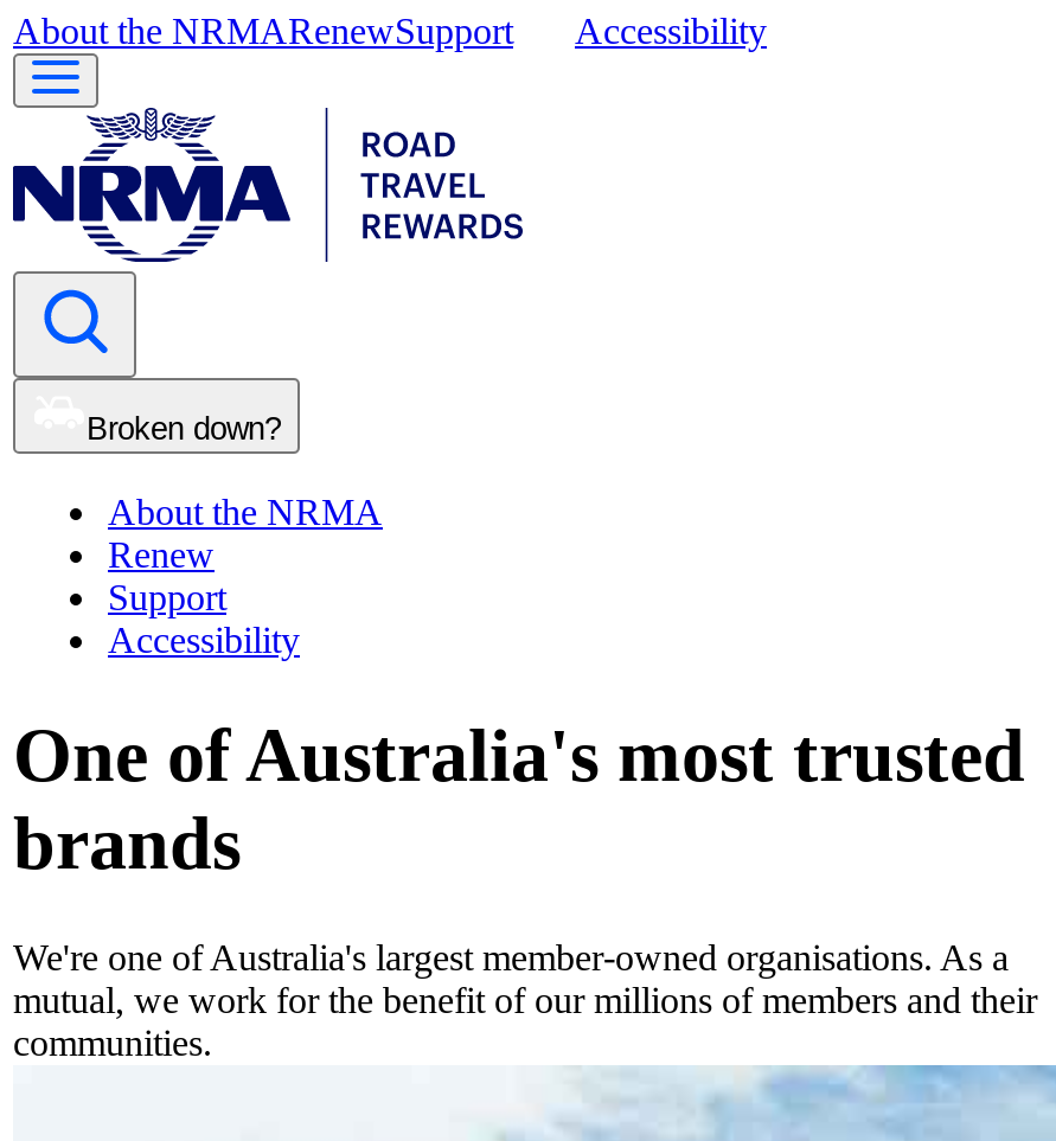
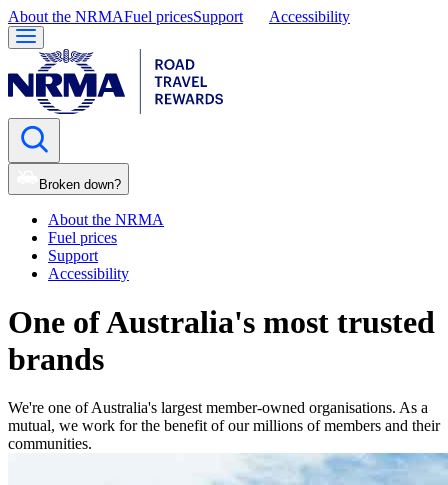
- About the NRMARenewSupport
+ About the NRMAFuel pricesSupport

- Renew
+ Fuel prices
